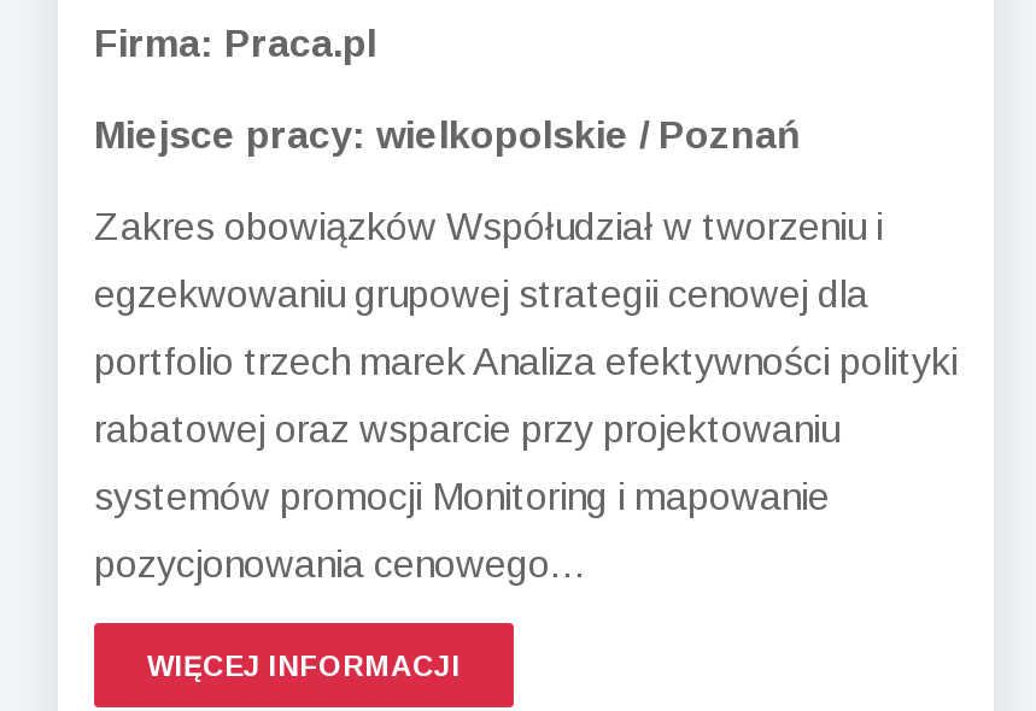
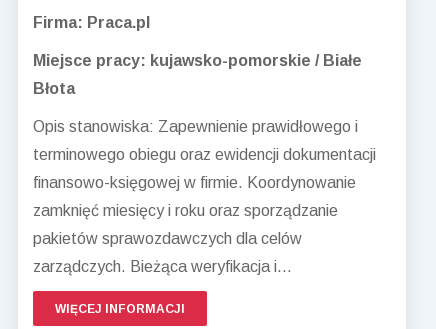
- Miejsce pracy: wielkopolskie / Poznań
- Zakres obowiązków Współudział w tworzeniu i
- egzekwowaniu grupowej strategii cenowej dla
- portfolio trzech marek Analiza efektywności polityki
- rabatowej oraz wsparcie przy projektowaniu
- systemów promocji Monitoring i mapowanie
- pozycjonowania cenowego...
+ Miejsce pracy: kujawsko-pomorskie / Białe
+ Błota
+ Opis stanowiska: Zapewnienie prawidłowego i
+ terminowego obiegu oraz ewidencji dokumentacji
+ finansowo-księgowej w firmie. Koordynowanie
+ zamknięć miesięcy i roku oraz sporządzanie
+ pakietów sprawozdawczych dla celów
+ zarządczych. Bieżąca weryfikacja i...
